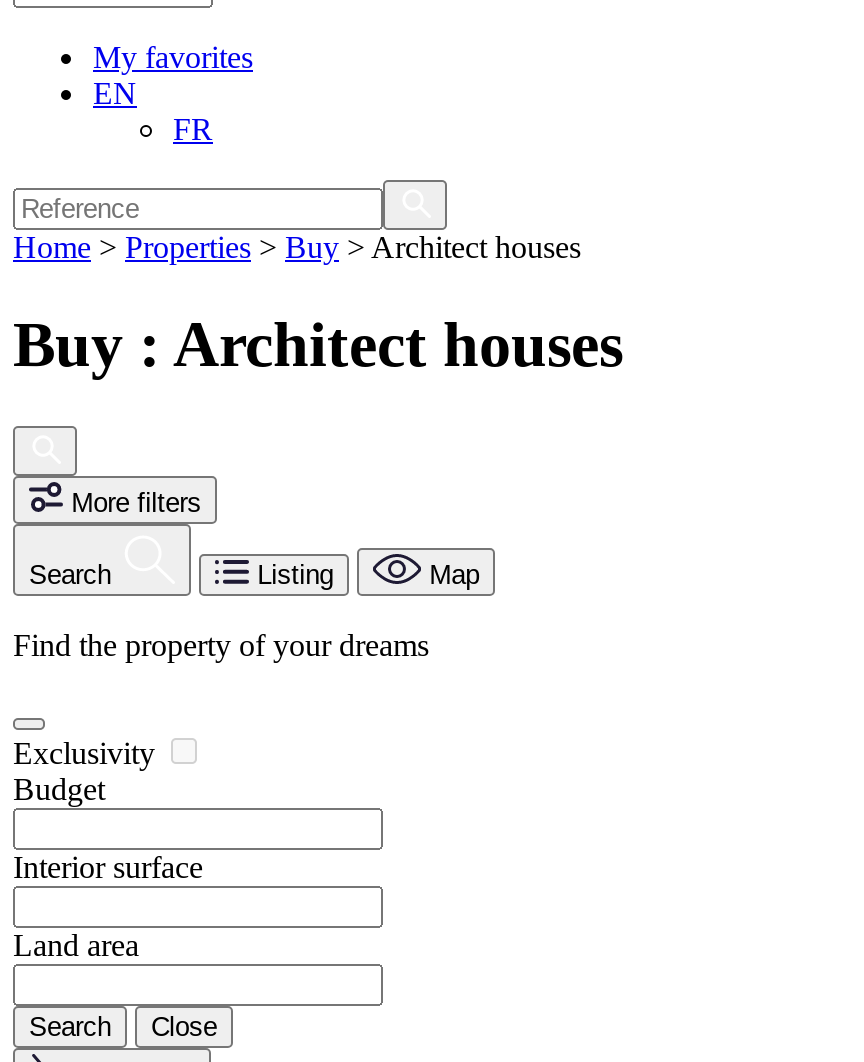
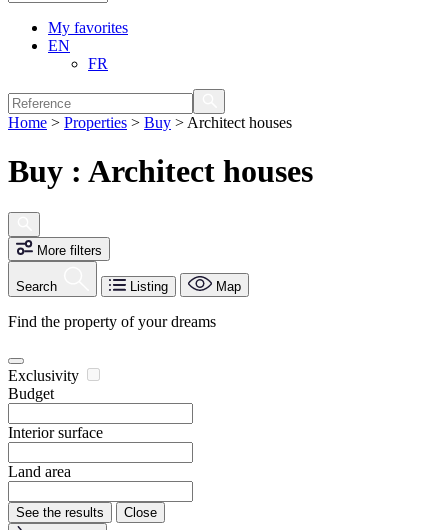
- Search
+ See the results
